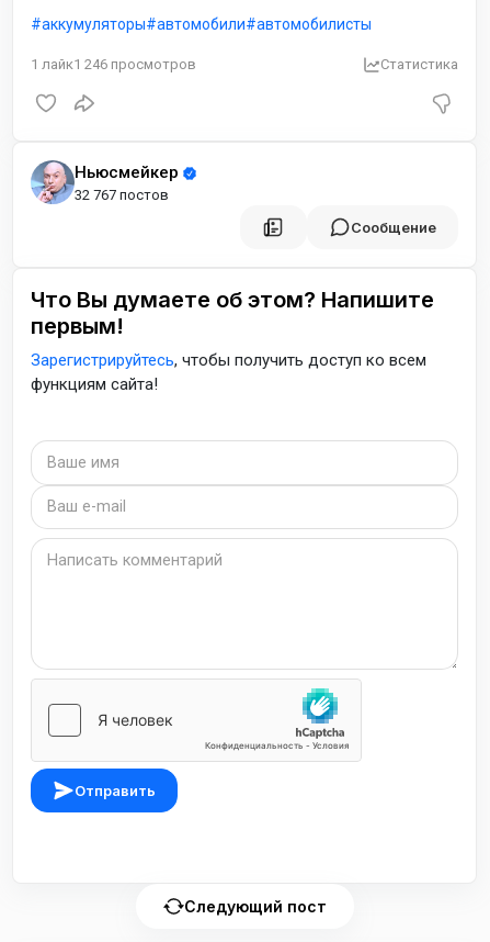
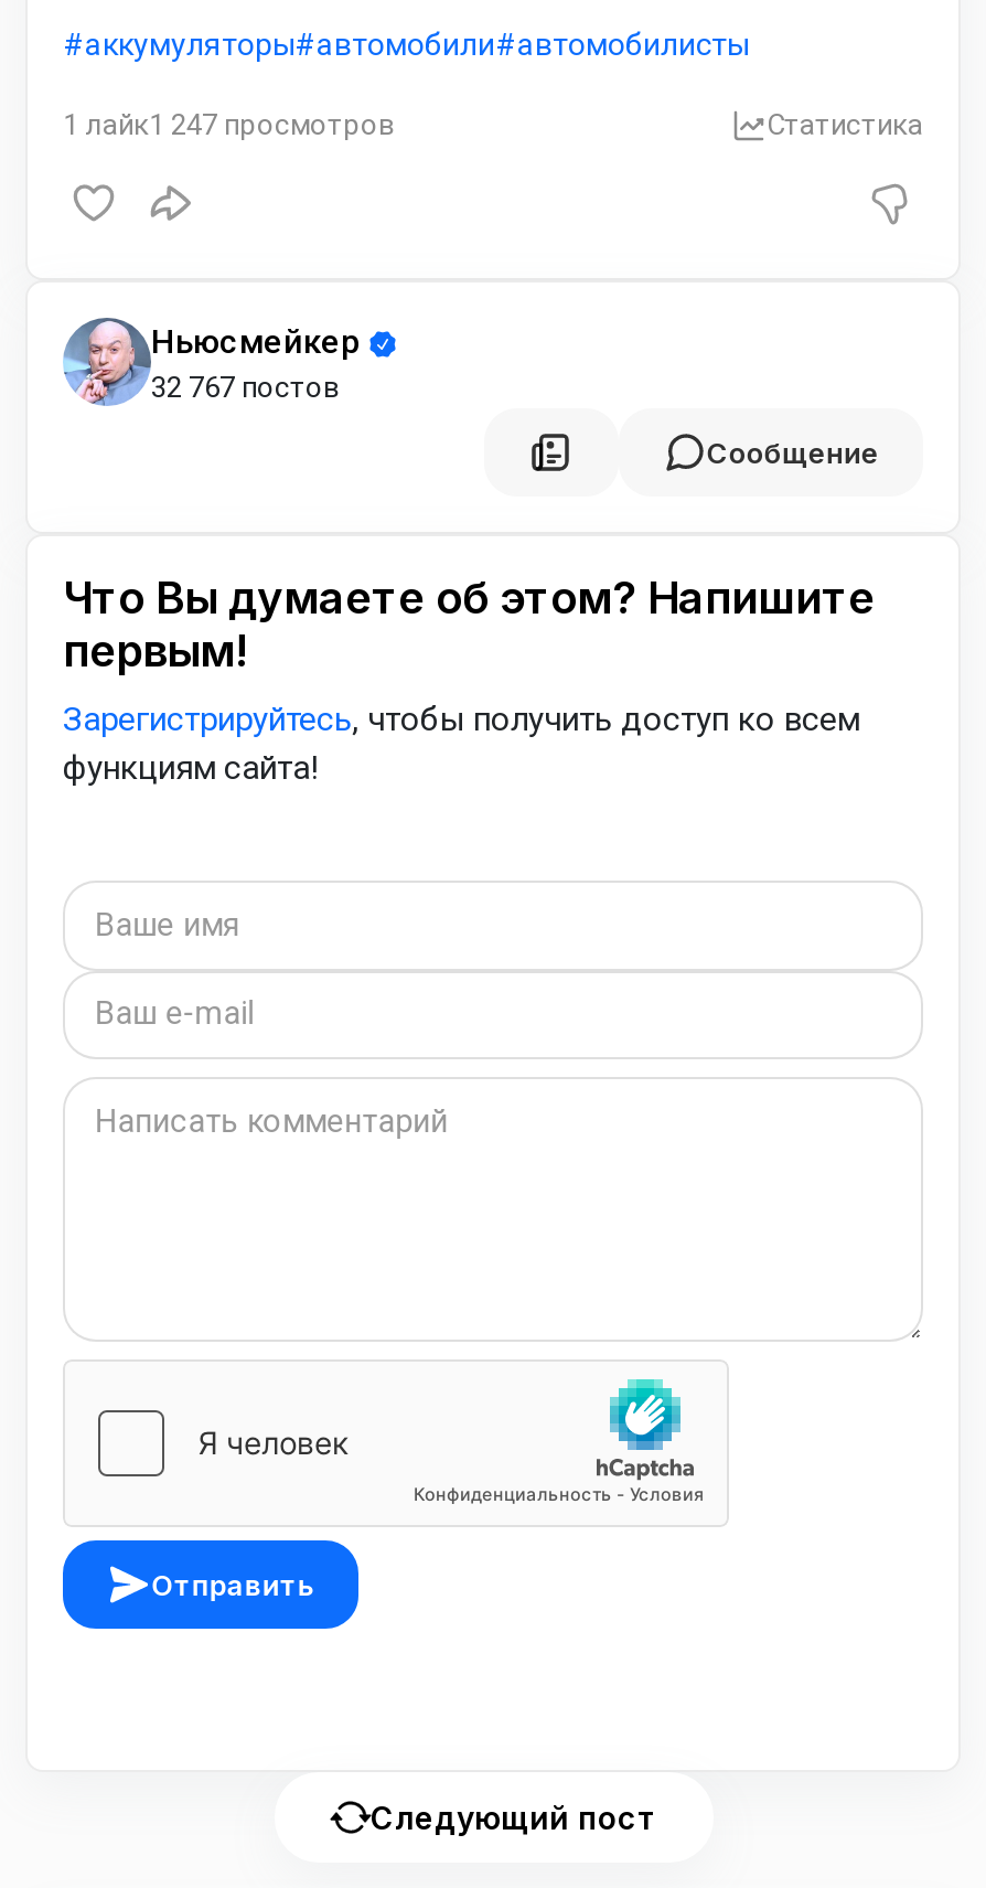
- 1 лайк1 246 просмотров
+ 1 лайк1 247 просмотров
